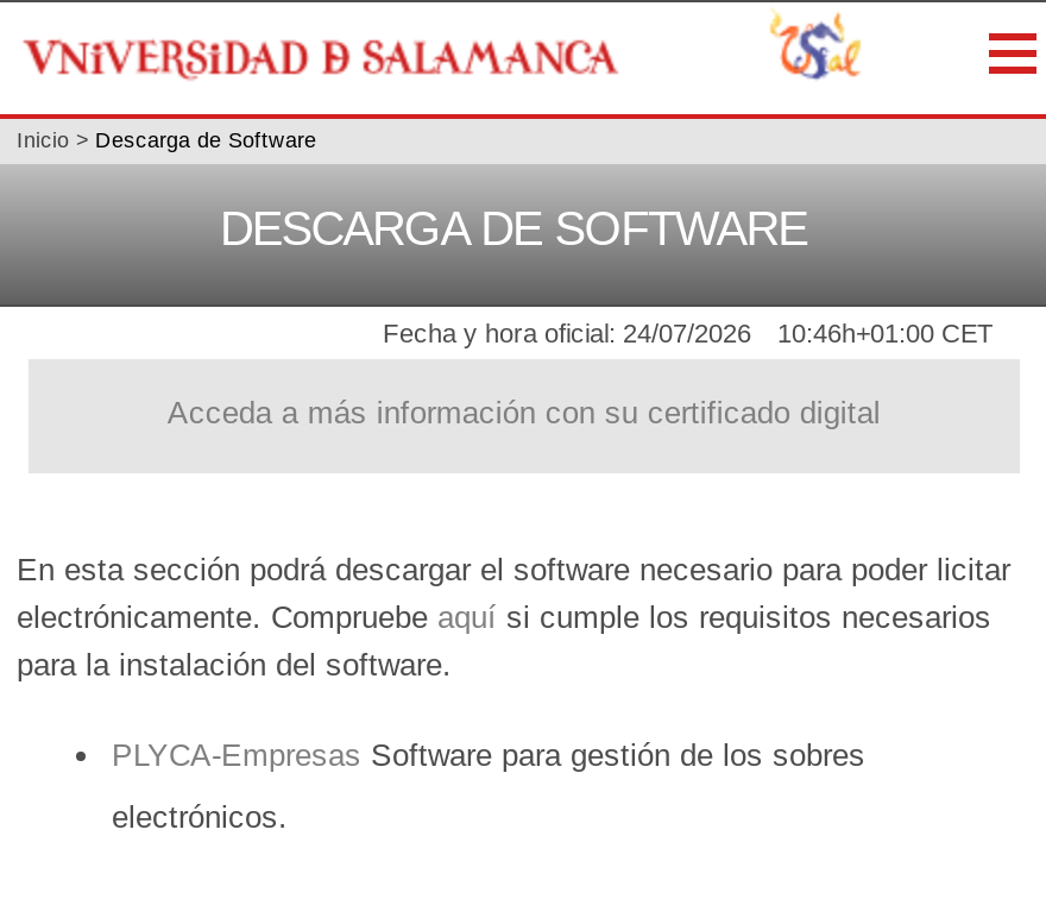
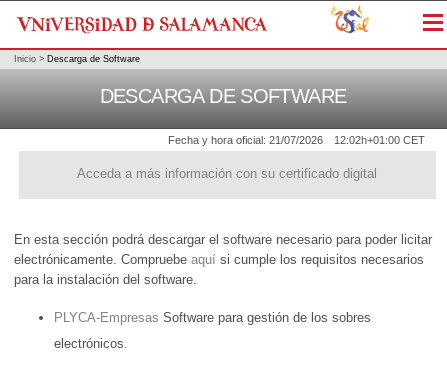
- Fecha y hora oficial: 24/07/2026
+ Fecha y hora oficial: 21/07/2026

- 10:46h+01:00 CET
+ 12:02h+01:00 CET
